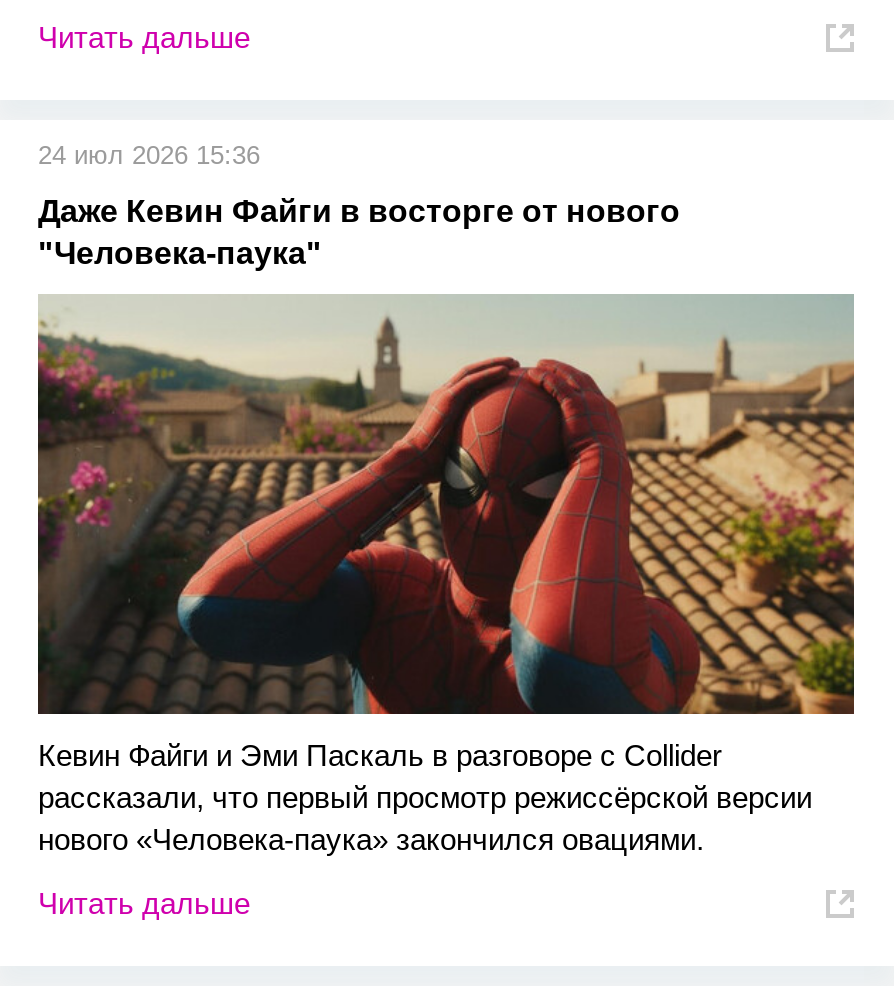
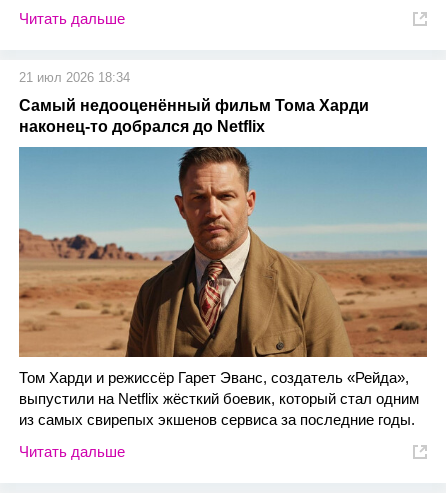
- 24 июл 2026 15:36
+ 21 июл 2026 18:34

- Даже Кевин Файги в восторге от нового
- "Человека-паука"
+ Самый недооценённый фильм Тома Харди
+ наконец-то добрался до Netflix

- [image]
- Кевин Файги и Эми Паскаль в разговоре с Collider
- рассказали, что первый просмотр режиссёрской версии
- нового «Человека-паука» закончился овациями.
+ [image]
+ Том Харди и режиссёр Гарет Эванс, создатель «Рейда»,
+ выпустили на Netflix жёсткий боевик, который стал одним
+ из самых свирепых экшенов сервиса за последние годы.
